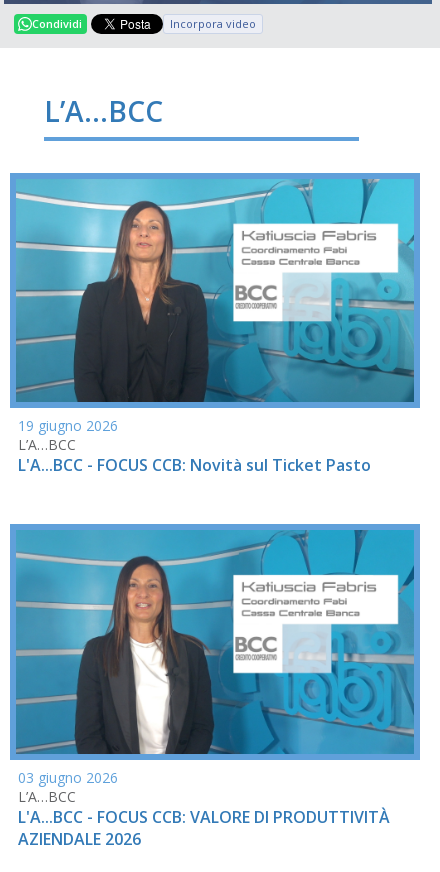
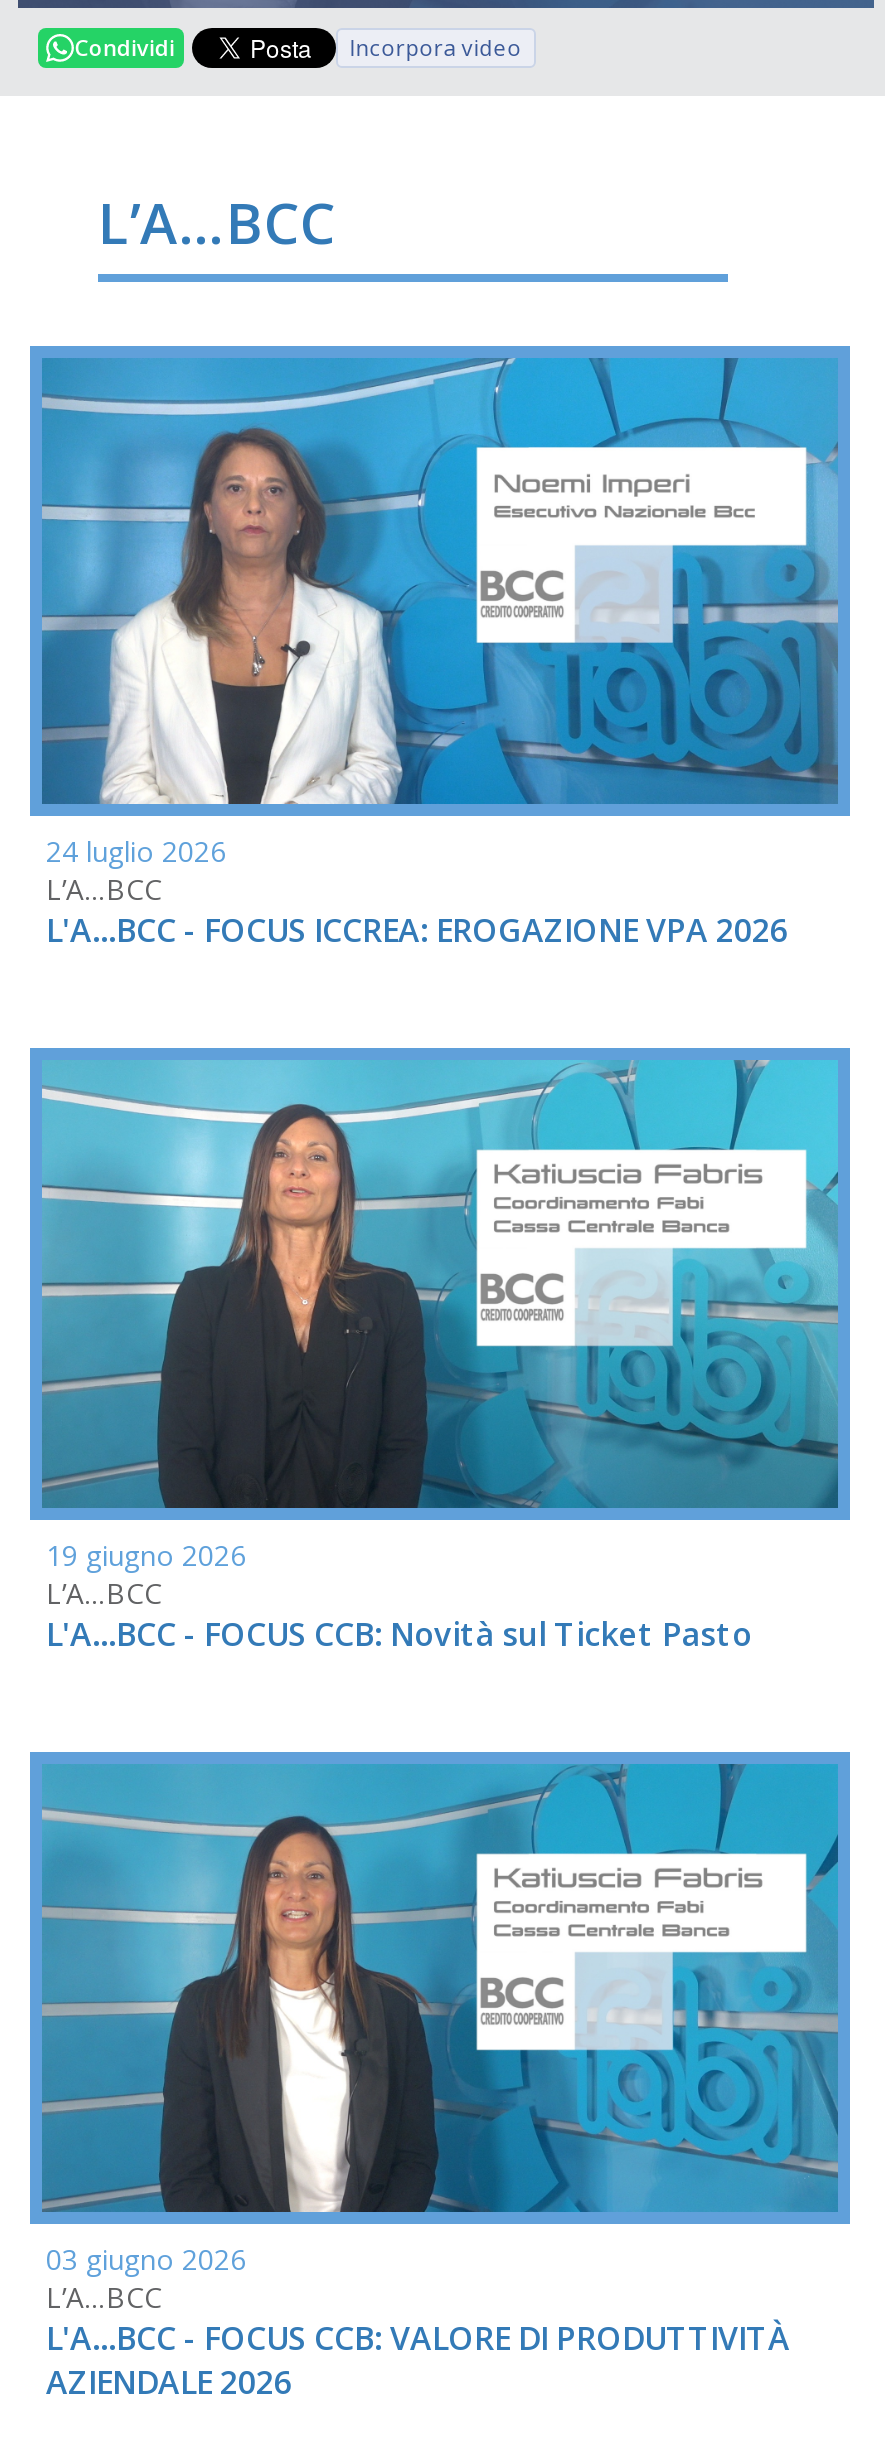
+ [image]
+ 24 luglio 2026
+ L’A…BCC
+ L'A...BCC - FOCUS ICCREA: EROGAZIONE VPA 2026
